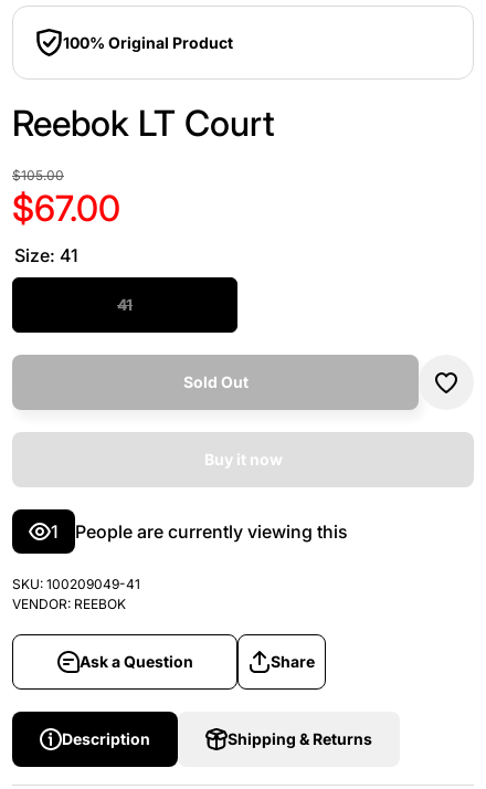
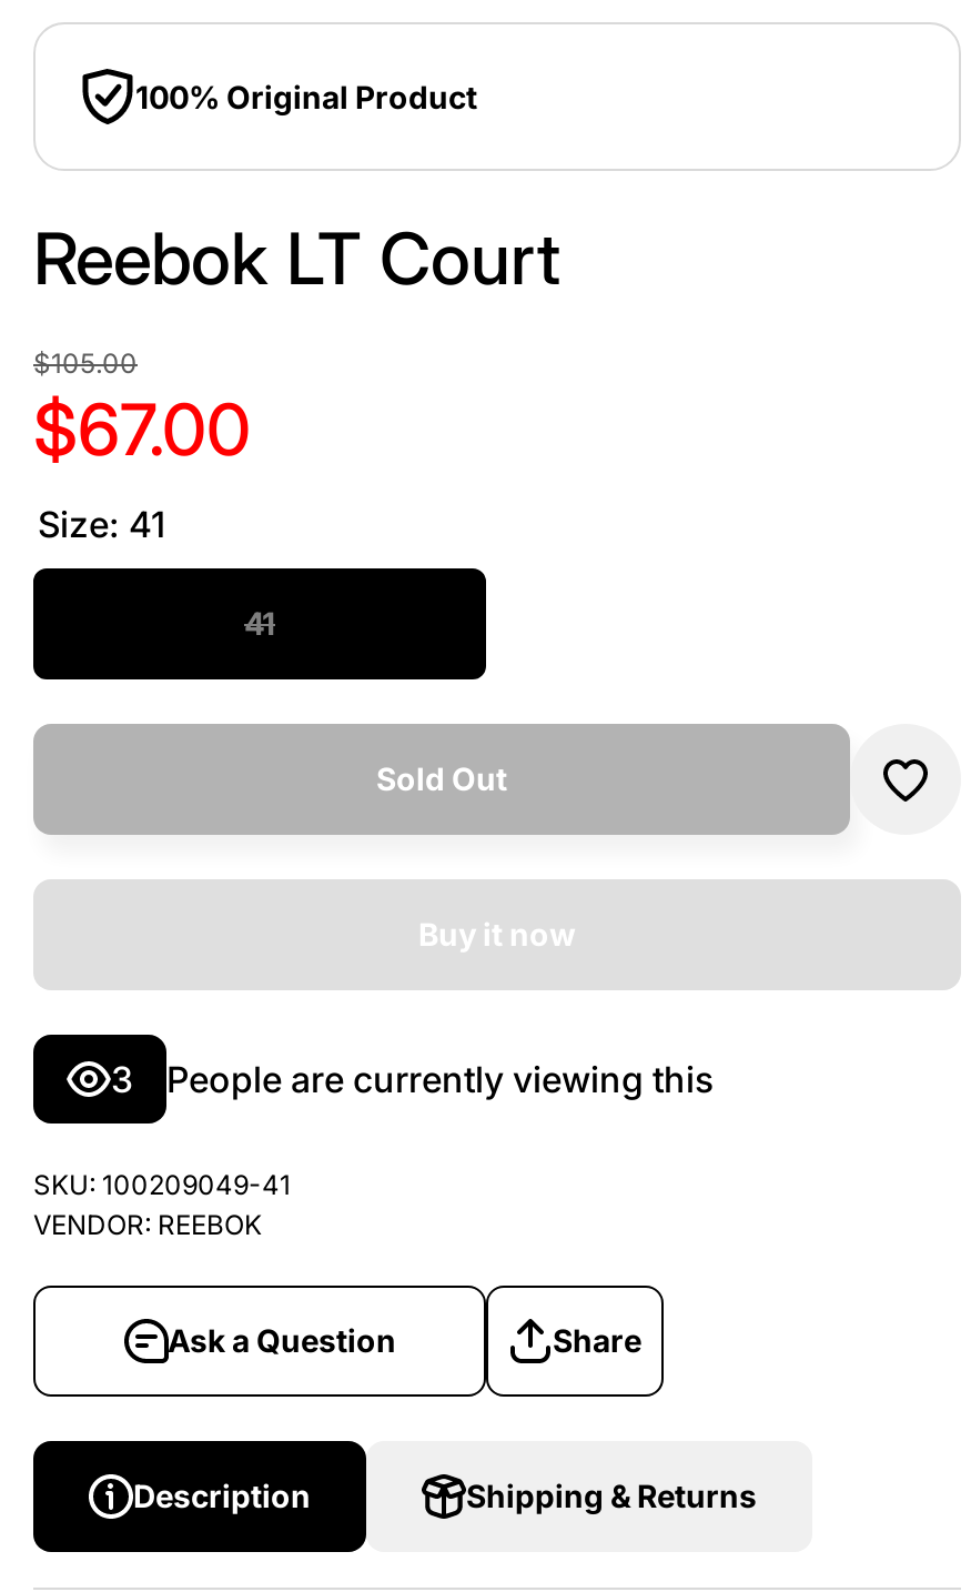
- 1 People are currently viewing this
+ 3 People are currently viewing this
